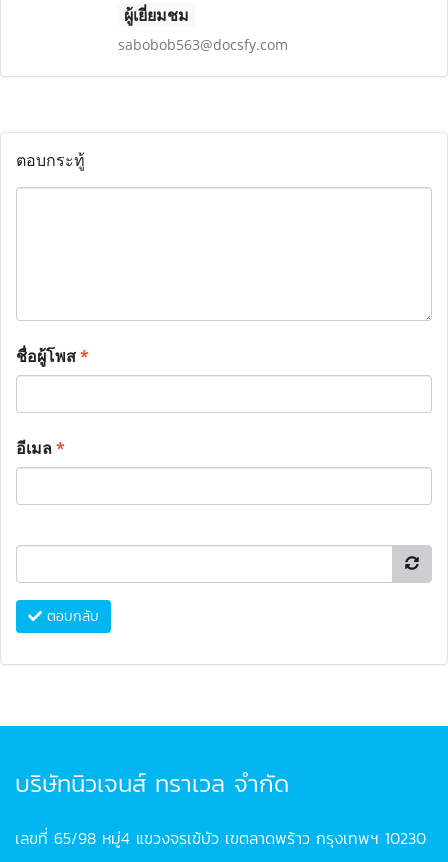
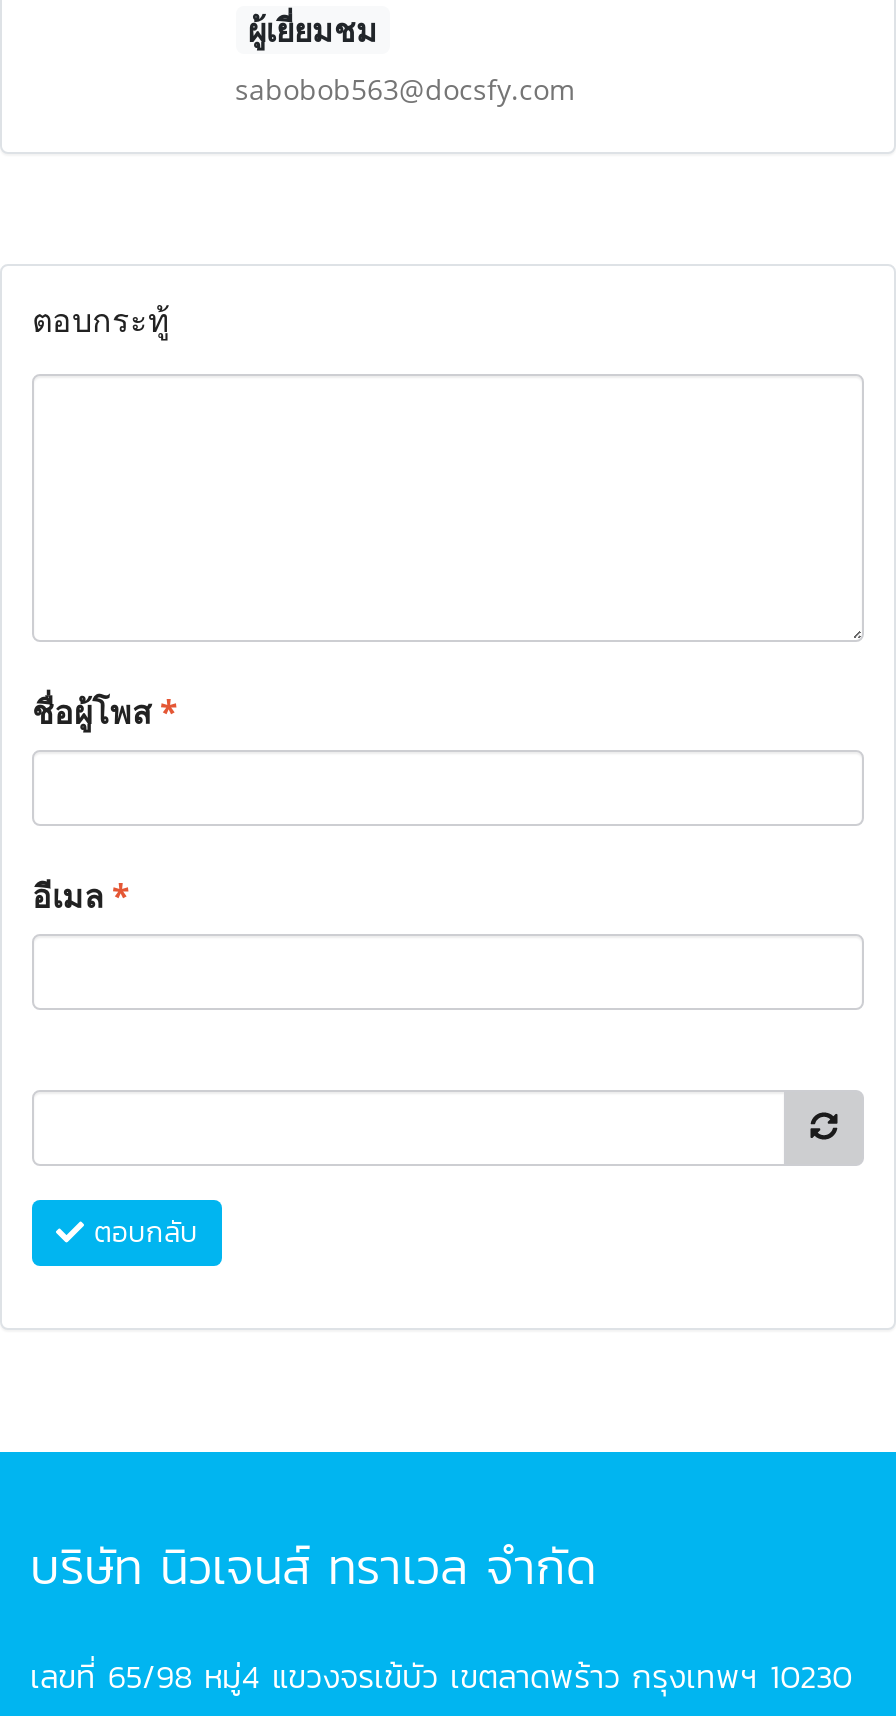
- บริษัทนิวเจนส์ ทราเวล จำกัด
+ บริษัท นิวเจนส์ ทราเวล จำกัด
